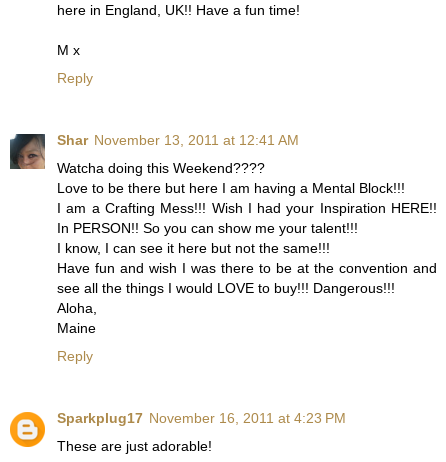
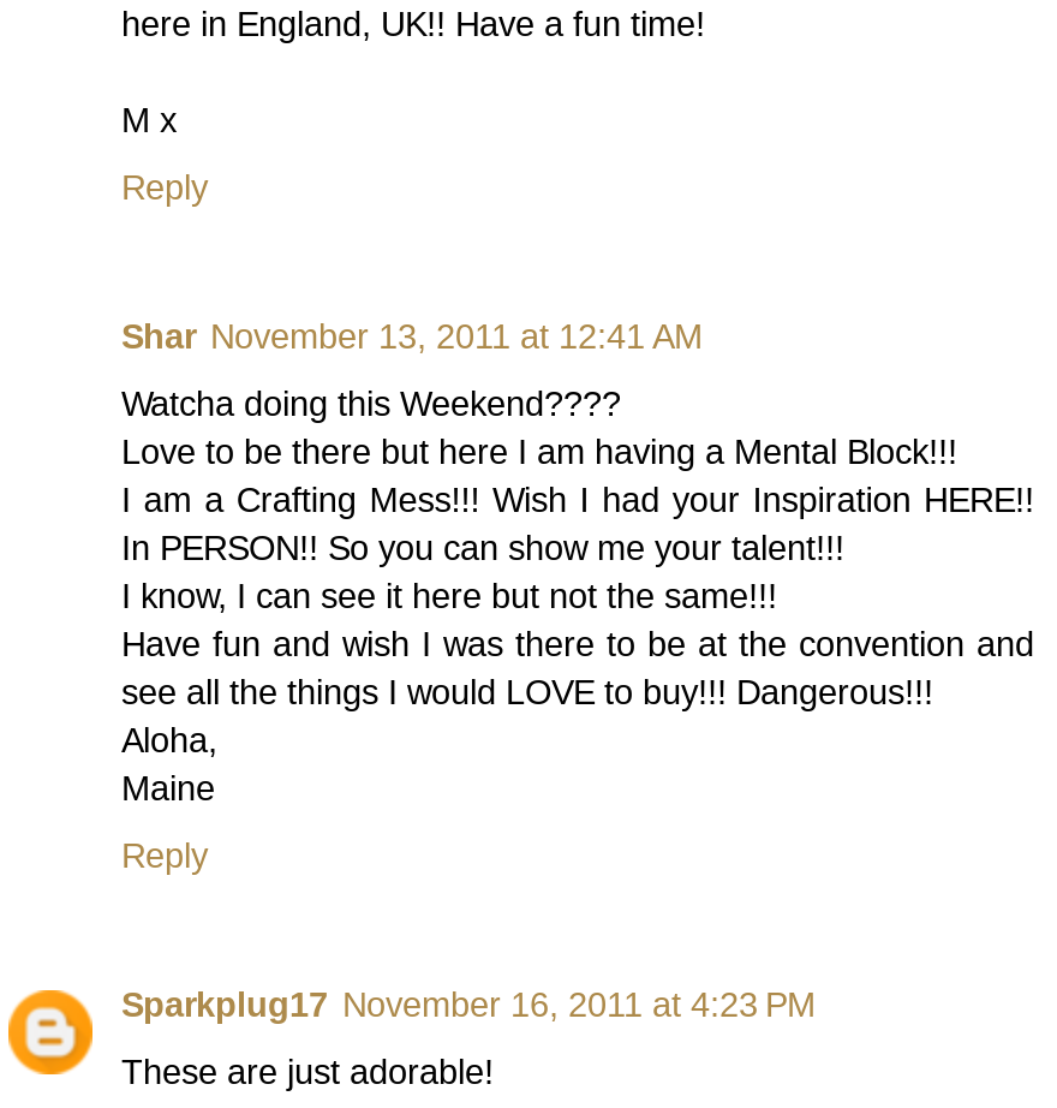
- [image]
